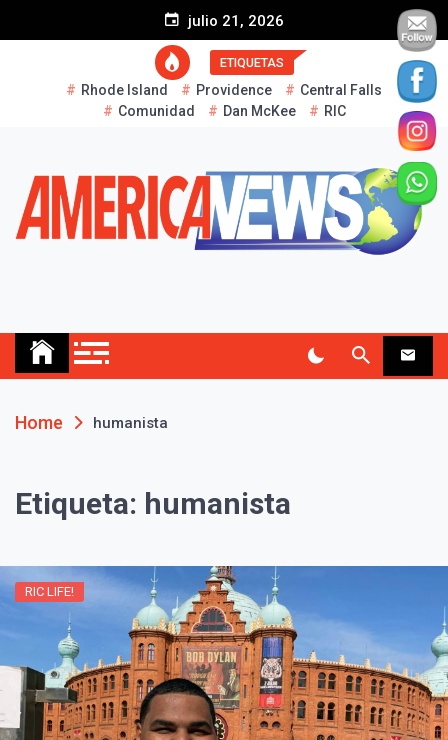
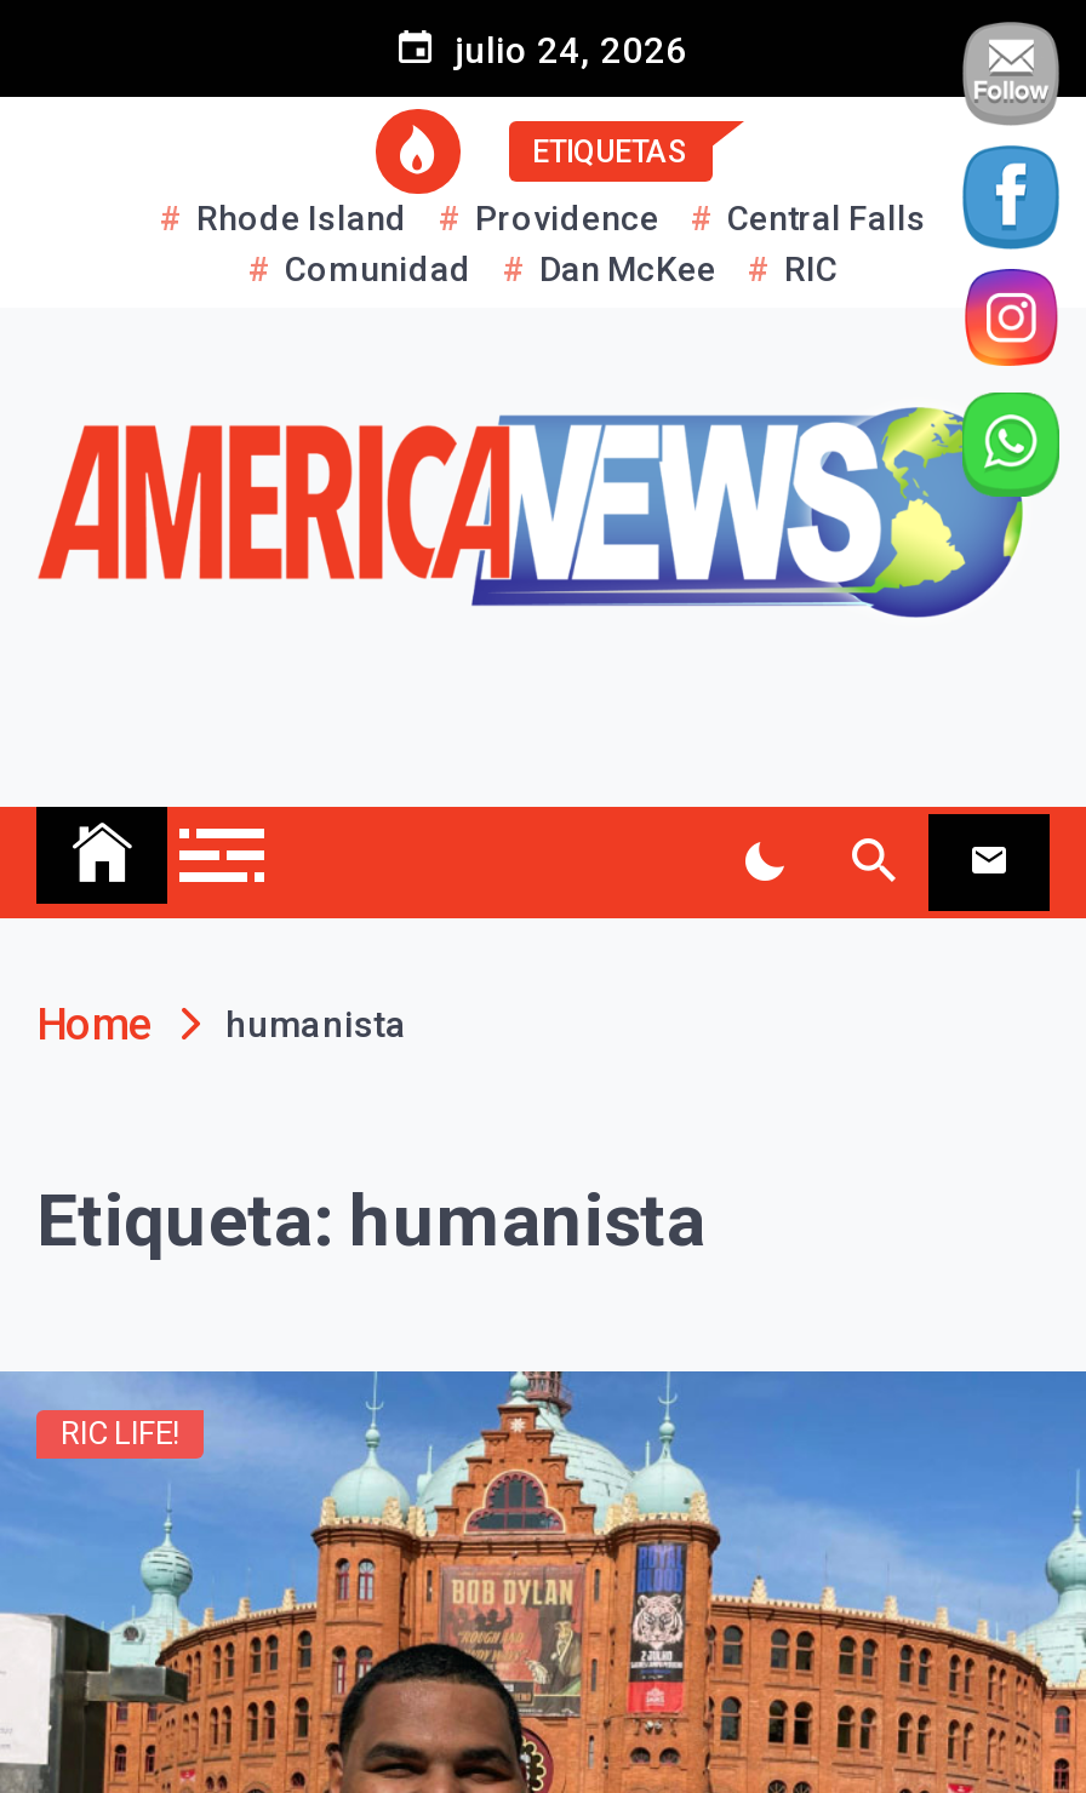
- julio 21, 2026
+ julio 24, 2026
